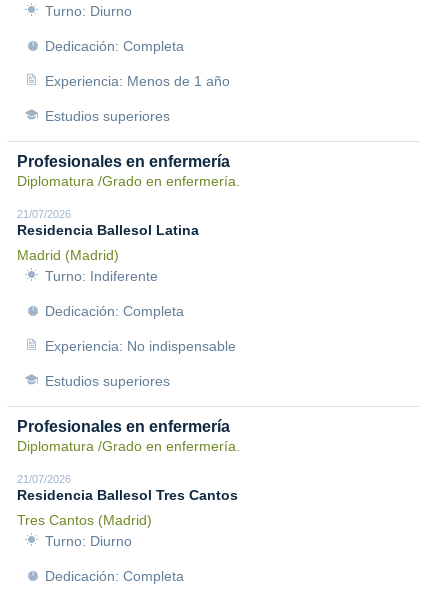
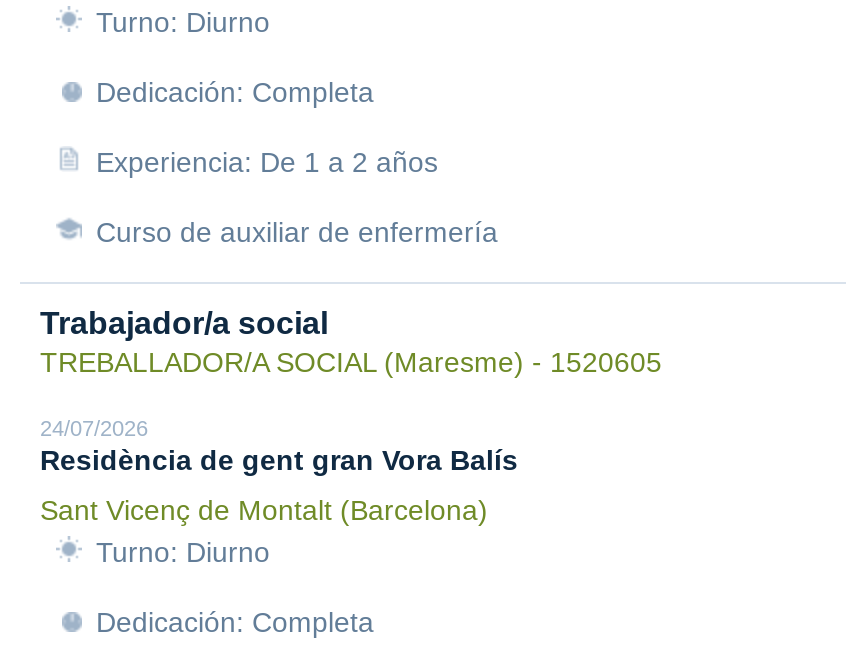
- Experiencia: Menos de 1 año
- Estudios superiores
- Profesionales en enfermería
- Diplomatura /Grado en enfermería.
- 21/07/2026
- Residencia Ballesol Latina
- Madrid (Madrid)
- Turno: Indiferente
- Dedicación: Completa
- Experiencia: No indispensable
- Estudios superiores
- Profesionales en enfermería
- Diplomatura /Grado en enfermería.
- 21/07/2026
- Residencia Ballesol Tres Cantos
- Tres Cantos (Madrid)
+ Experiencia: De 1 a 2 años
+ Curso de auxiliar de enfermería
+ Trabajador/a social
+ TREBALLADOR/A SOCIAL (Maresme) - 1520605
+ 24/07/2026
+ Residència de gent gran Vora Balís
+ Sant Vicenç de Montalt (Barcelona)
